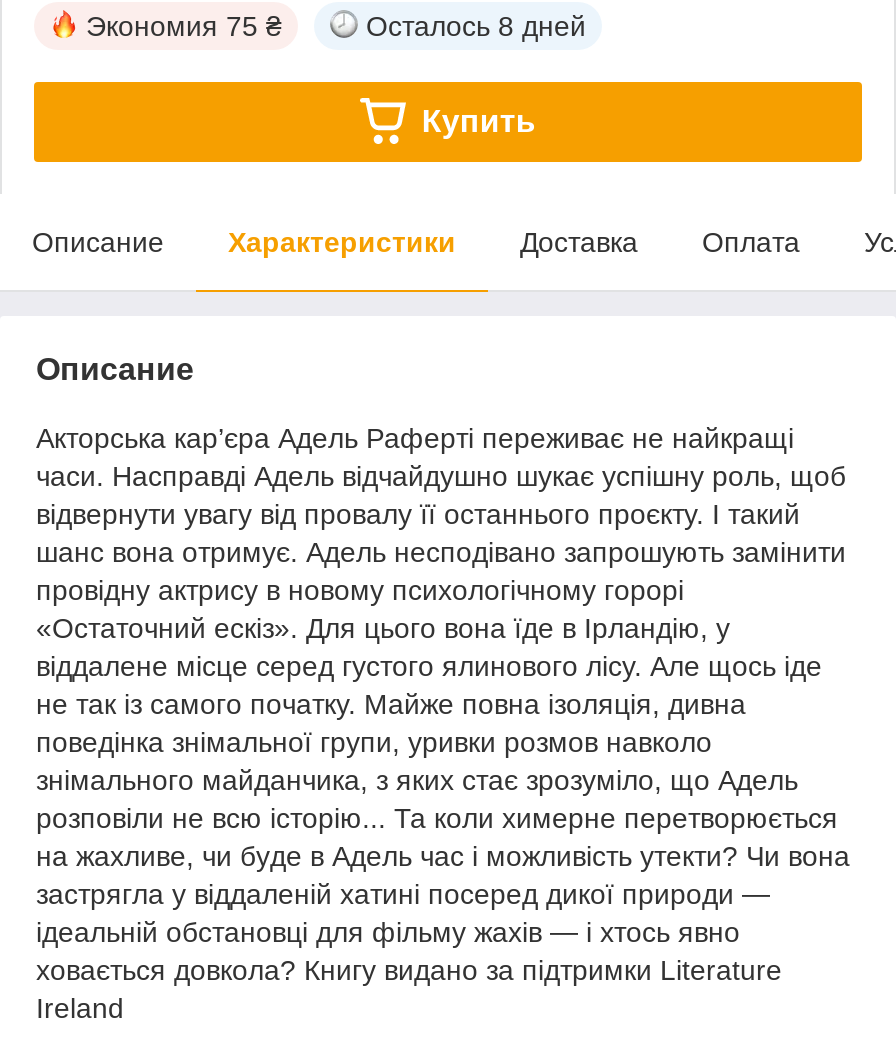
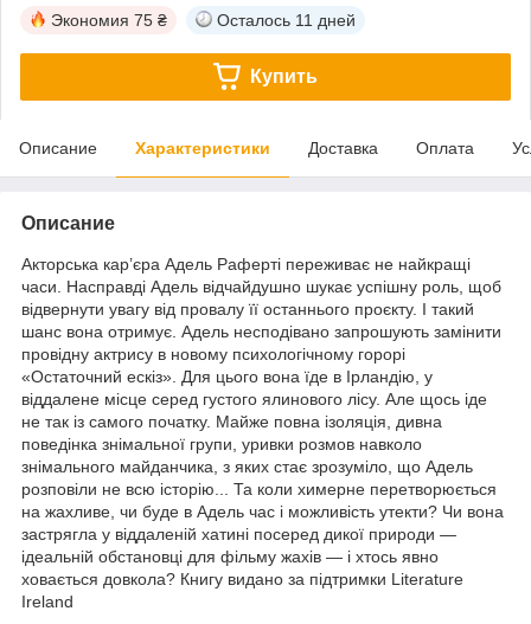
- Осталось 8 дней
+ Осталось 11 дней
